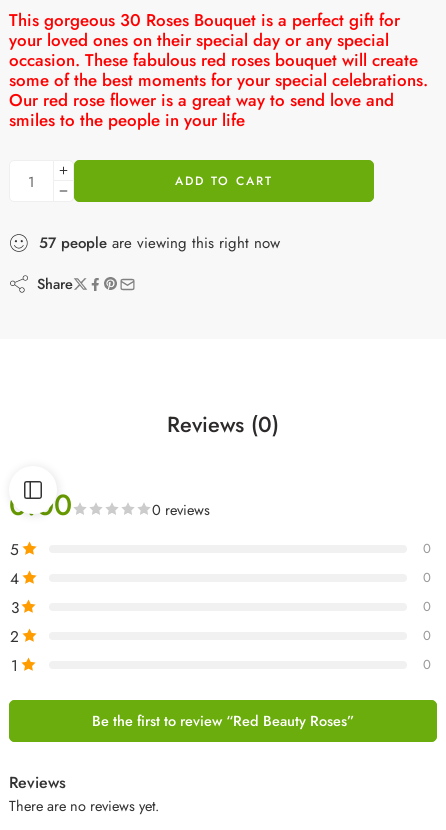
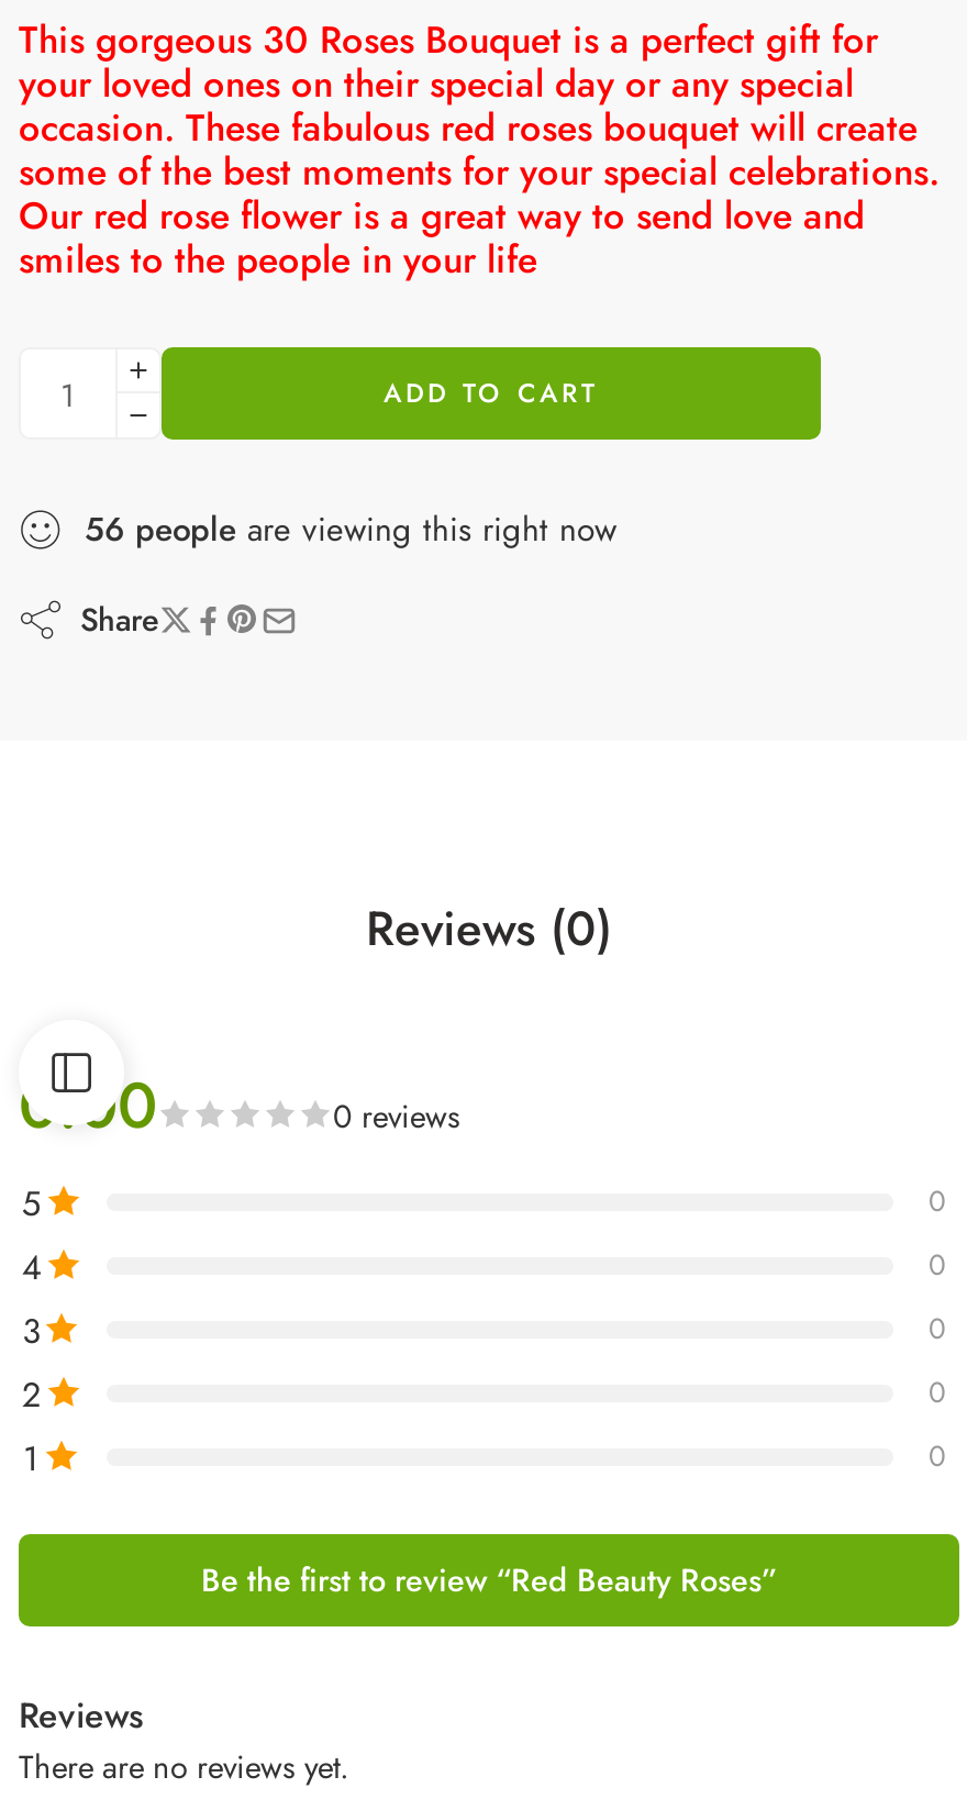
- 57 people are viewing this right now
+ 56 people are viewing this right now
